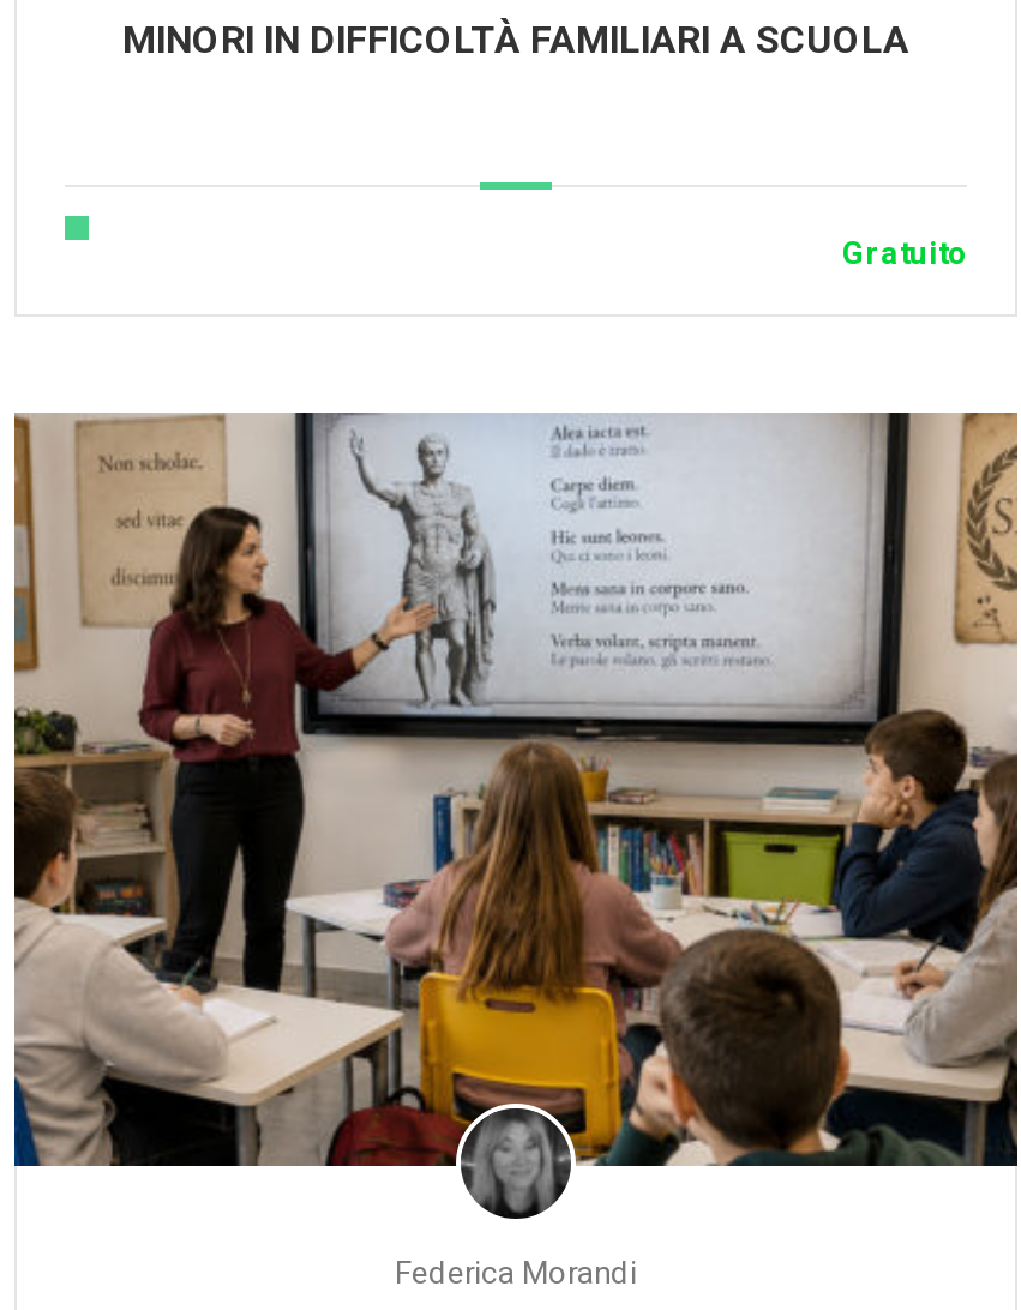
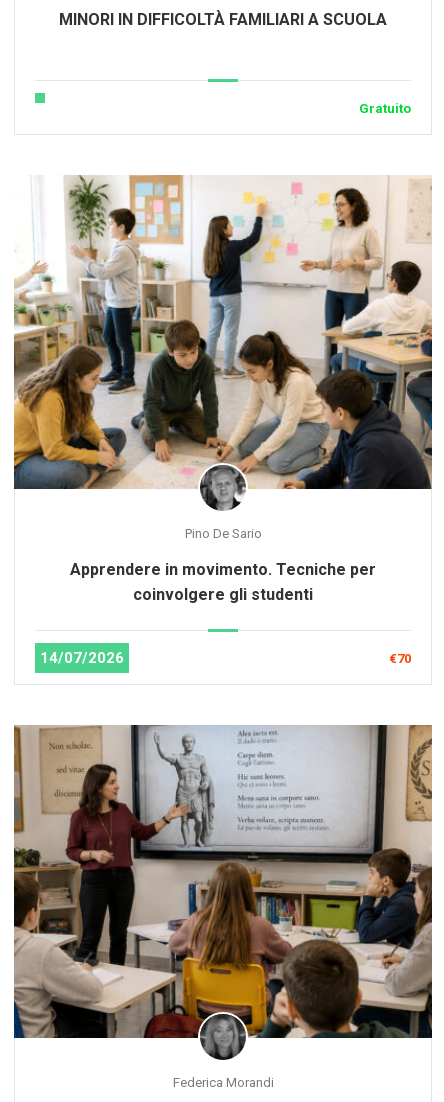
+ [image]
+ Pino De Sario
+ Apprendere in movimento. Tecniche per
+ coinvolgere gli studenti
+ 14/07/2026
+ €70
